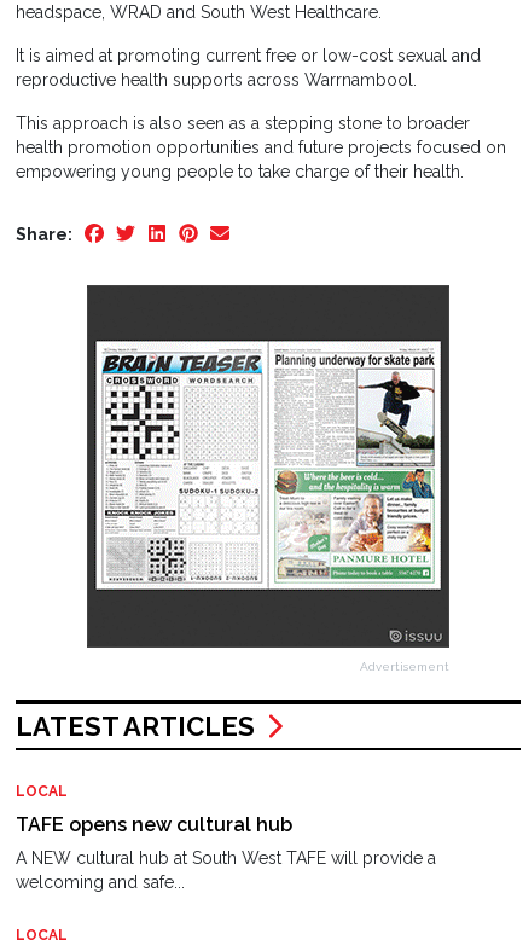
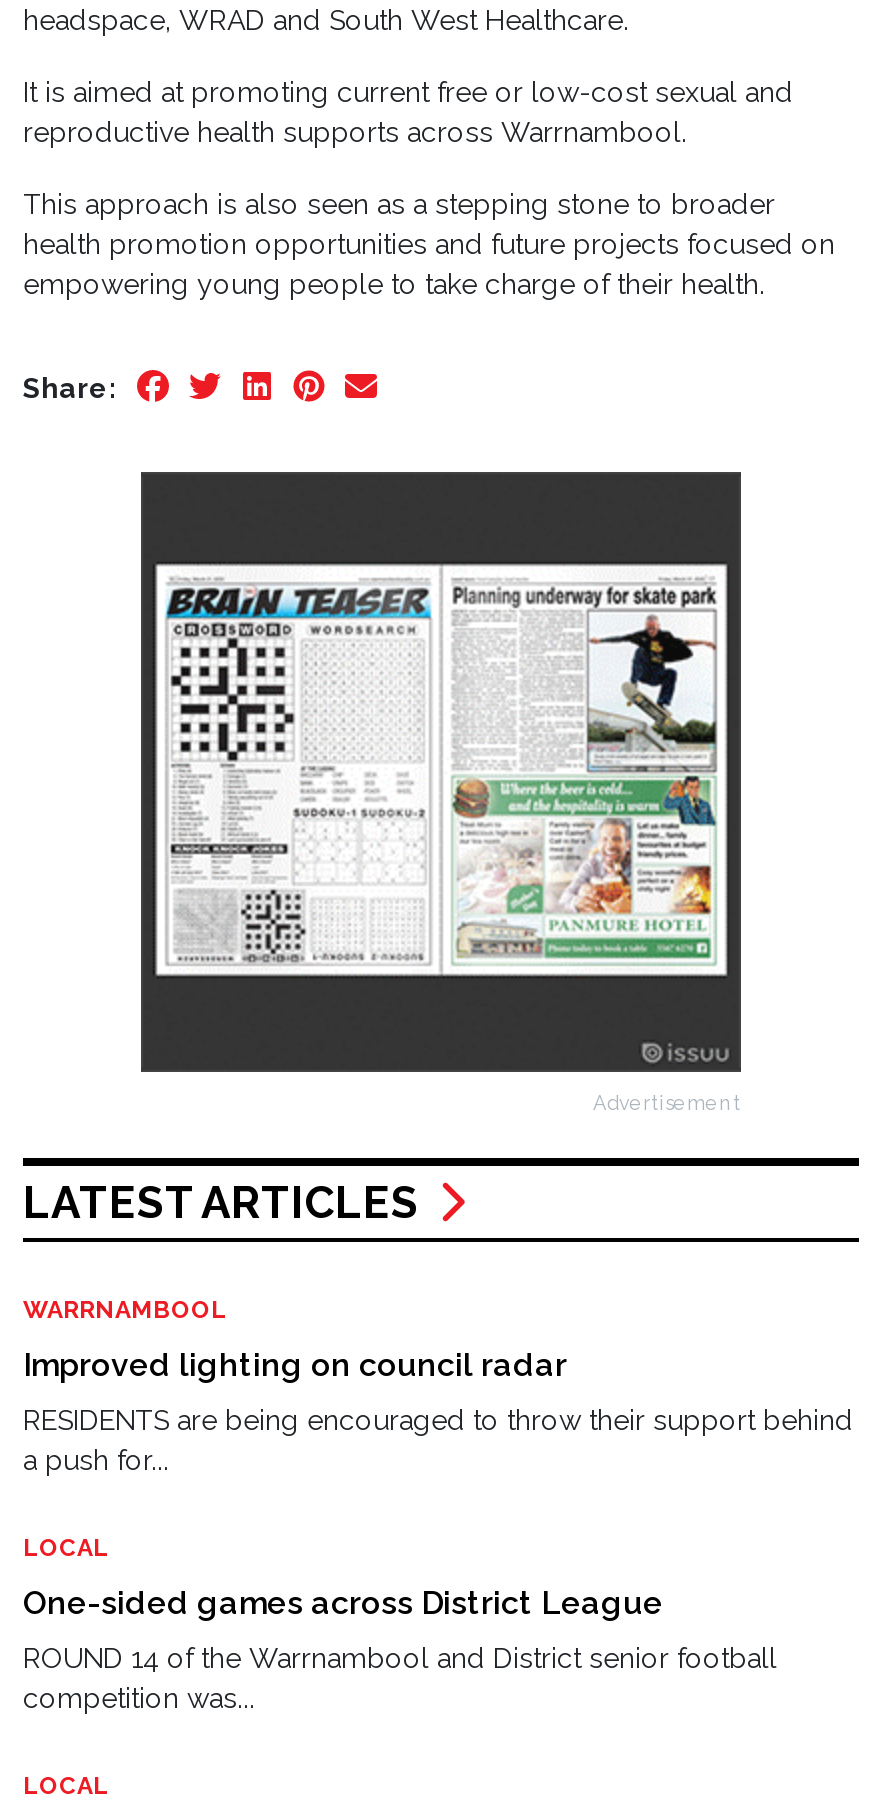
+ WARRNAMBOOL
+ Improved lighting on council radar
+ RESIDENTS are being encouraged to throw their support behind
+ a push for...

- TAFE opens new cultural hub
+ One-sided games across District League

- A NEW cultural hub at South West TAFE will provide a
- welcoming and safe...
+ ROUND 14 of the Warrnambool and District senior football
+ competition was...
